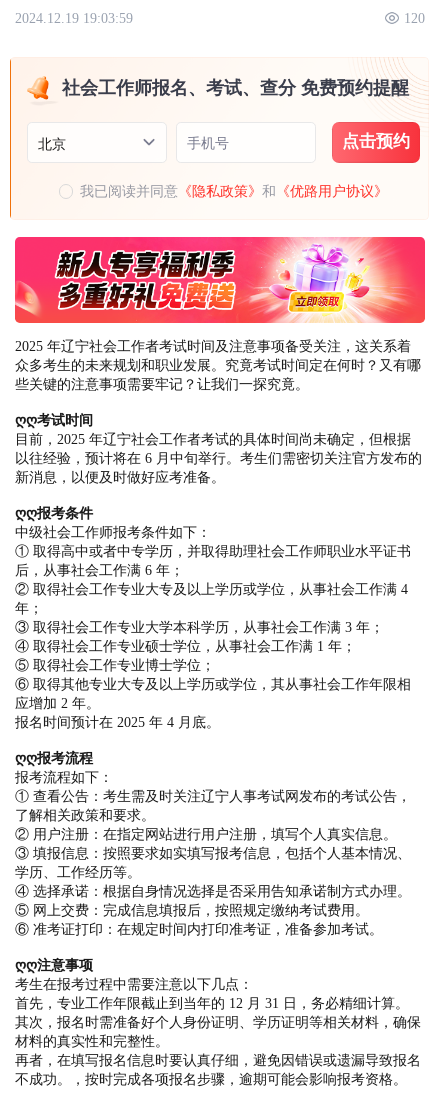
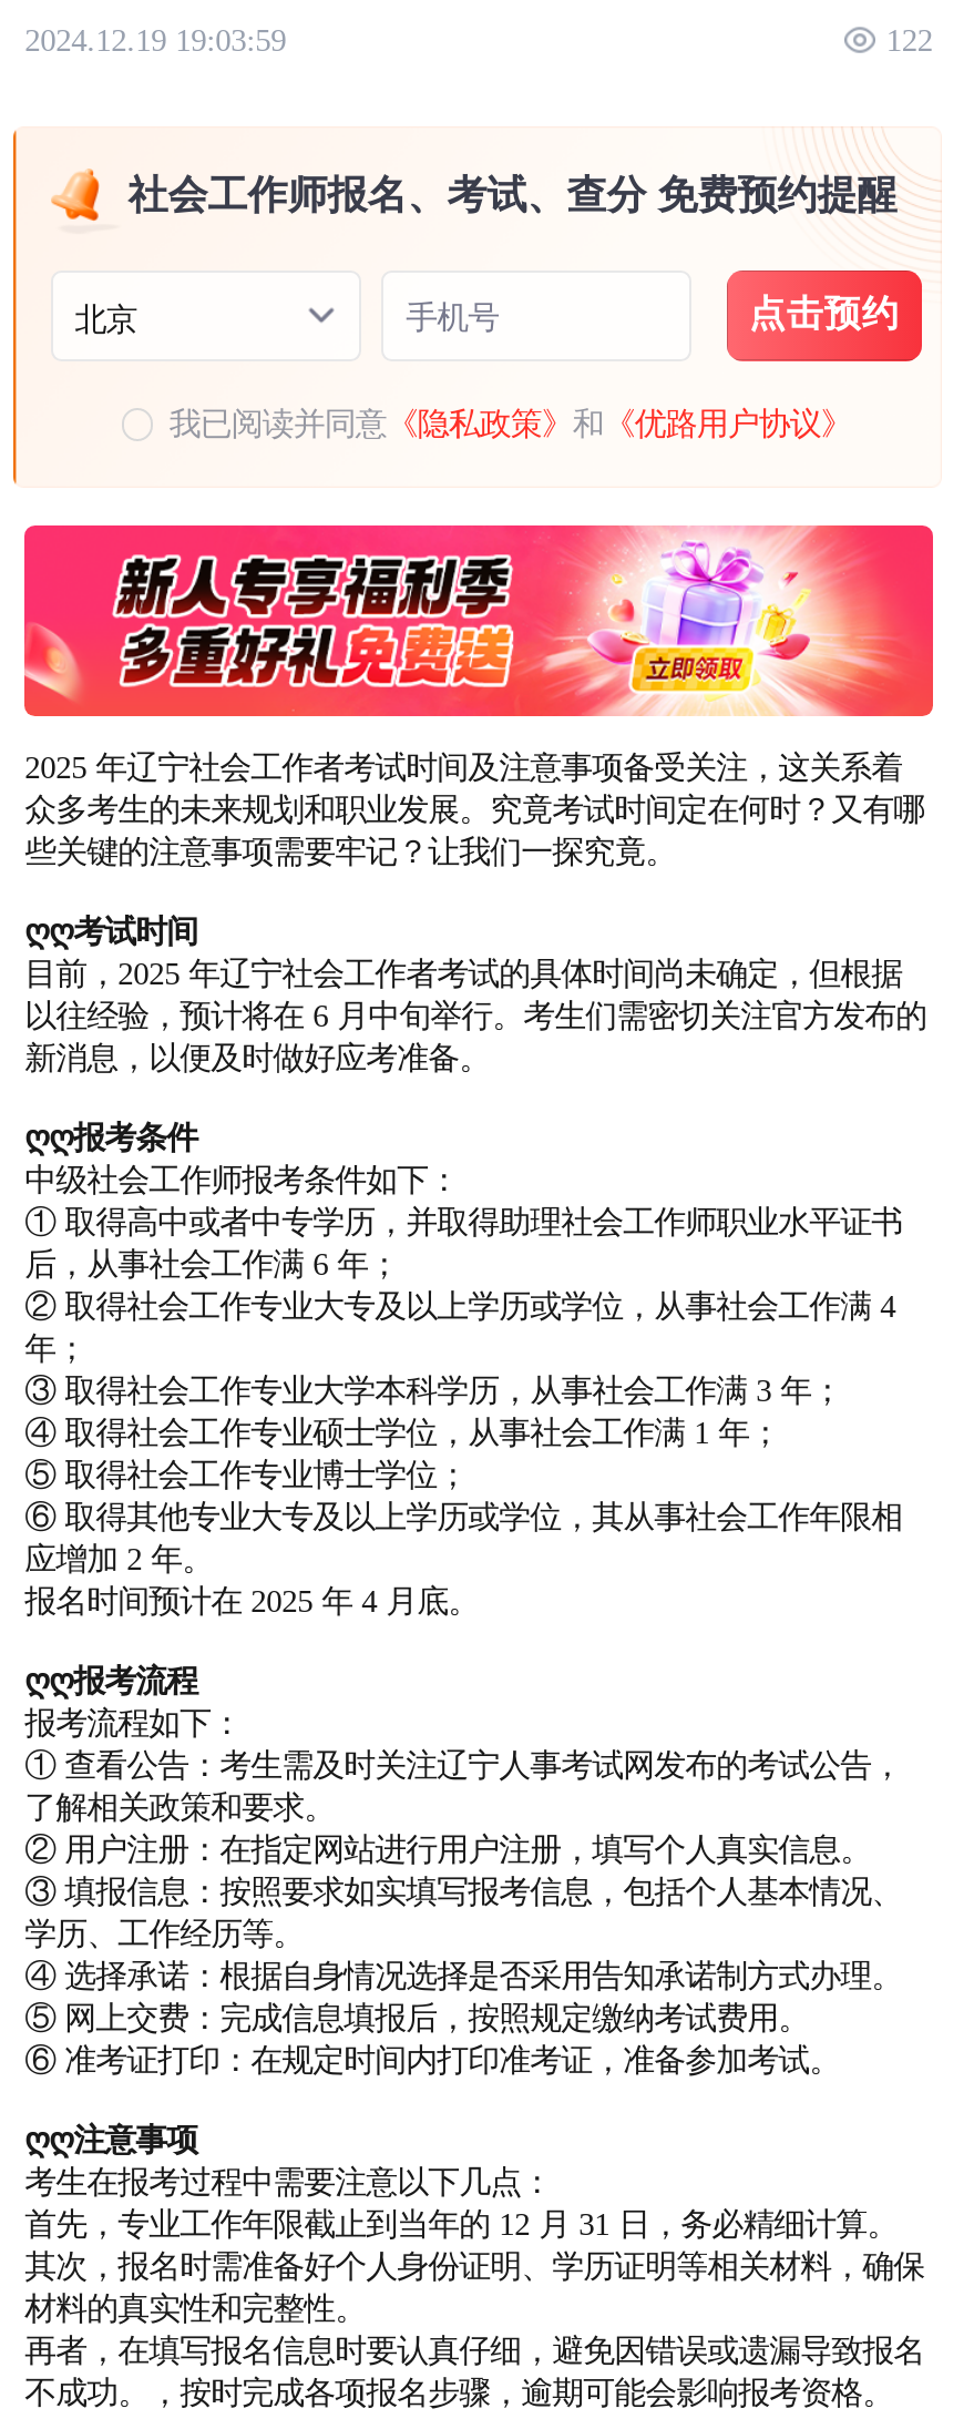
- 120
+ 122
